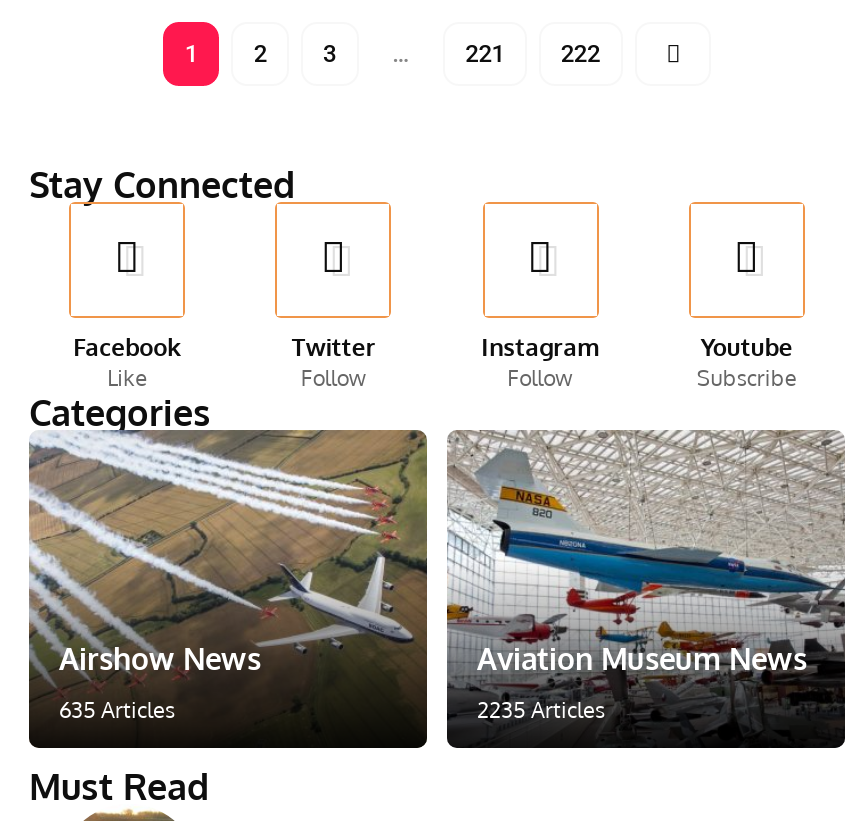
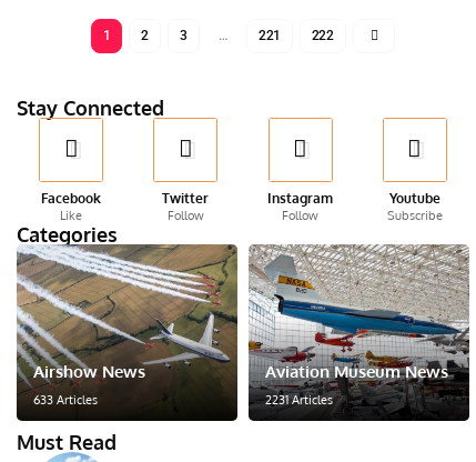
- 635 Articles
+ 633 Articles

- 2235 Articles
+ 2231 Articles
